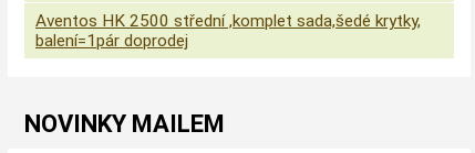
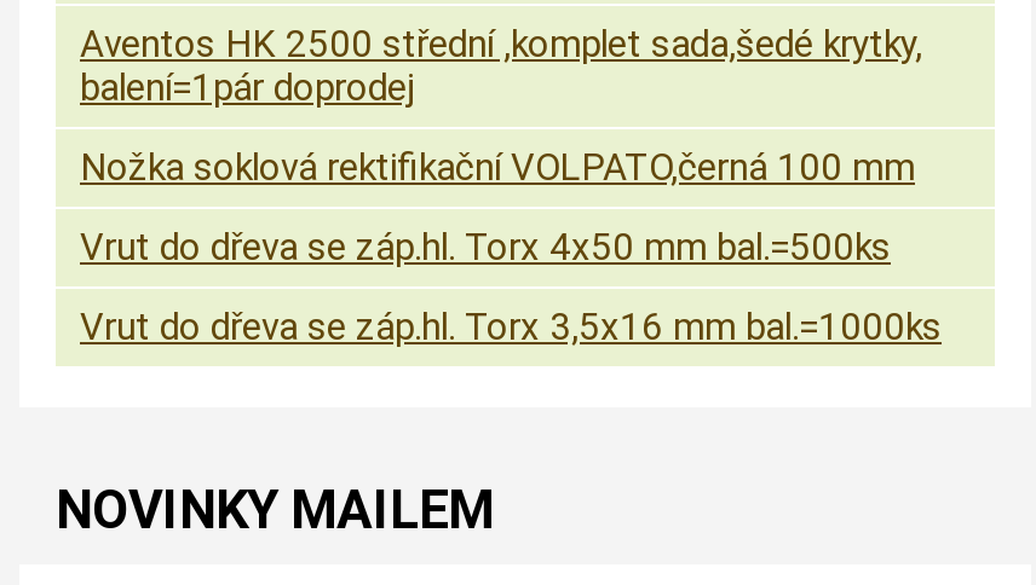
+ Nožka soklová rektifikační VOLPATO,černá 100 mm
+ Vrut do dřeva se záp.hl. Torx 4x50 mm bal.=500ks
+ Vrut do dřeva se záp.hl. Torx 3,5x16 mm bal.=1000ks
